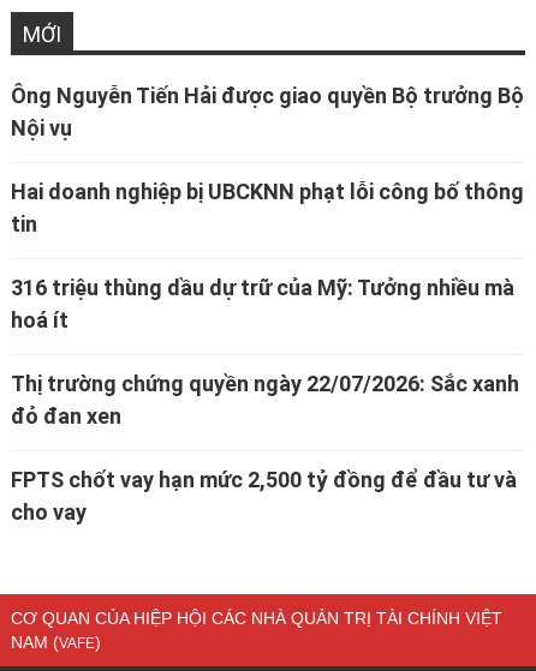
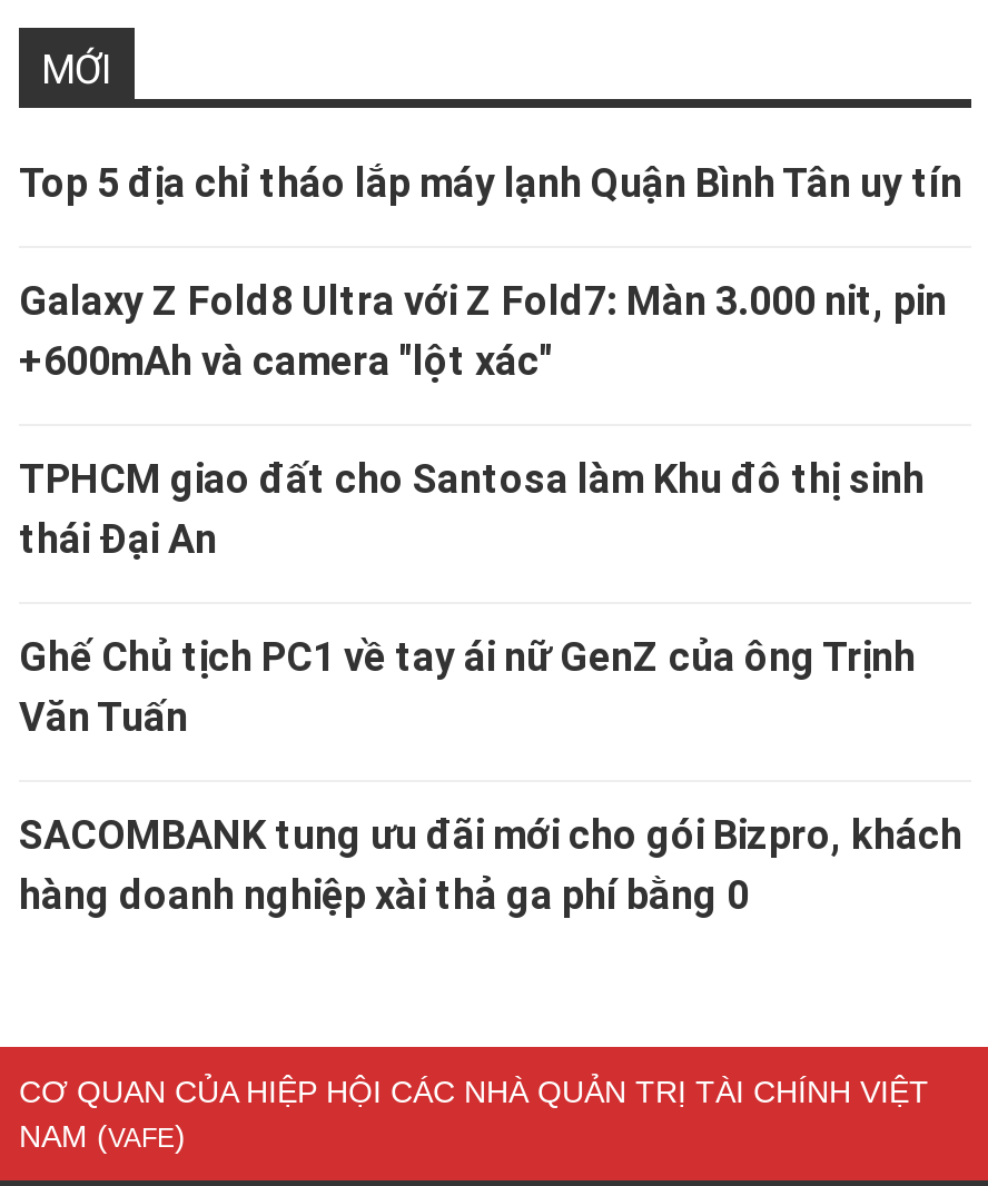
- Ông Nguyễn Tiến Hải được giao quyền Bộ trưởng Bộ
- Nội vụ
+ Top 5 địa chỉ tháo lắp máy lạnh Quận Bình Tân uy tín

- Hai doanh nghiệp bị UBCKNN phạt lỗi công bố thông
- tin
+ Galaxy Z Fold8 Ultra với Z Fold7: Màn 3.000 nit, pin
+ +600mAh và camera "lột xác"

- 316 triệu thùng dầu dự trữ của Mỹ: Tưởng nhiều mà
- hoá ít
+ TPHCM giao đất cho Santosa làm Khu đô thị sinh
+ thái Đại An

- Thị trường chứng quyền ngày 22/07/2026: Sắc xanh
- đỏ đan xen
+ Ghế Chủ tịch PC1 về tay ái nữ GenZ của ông Trịnh
+ Văn Tuấn

- FPTS chốt vay hạn mức 2,500 tỷ đồng để đầu tư và
- cho vay
+ SACOMBANK tung ưu đãi mới cho gói Bizpro, khách
+ hàng doanh nghiệp xài thả ga phí bằng 0
